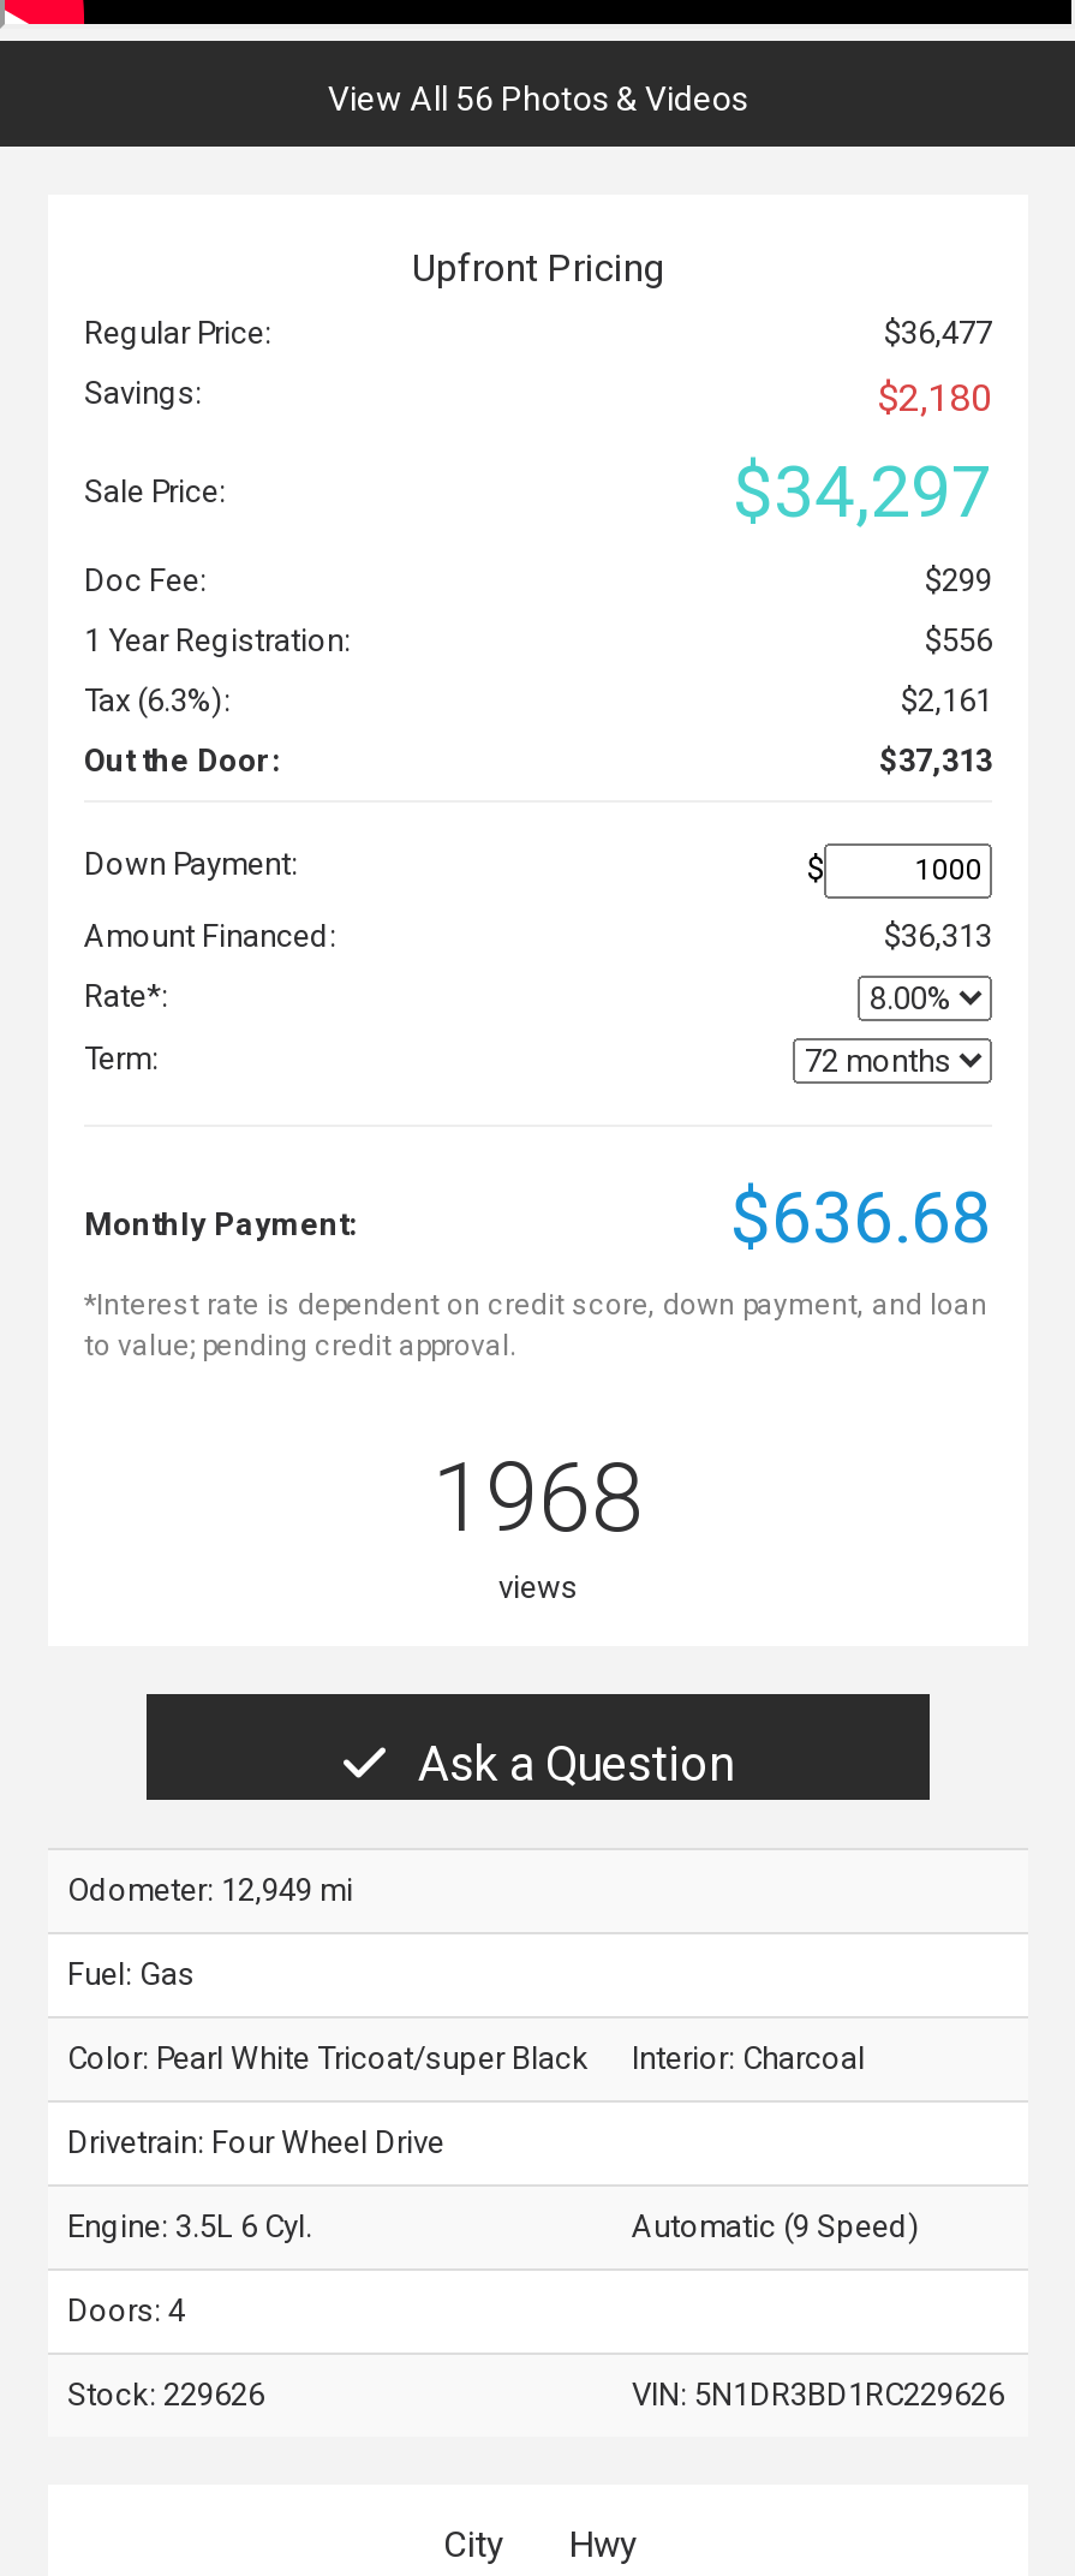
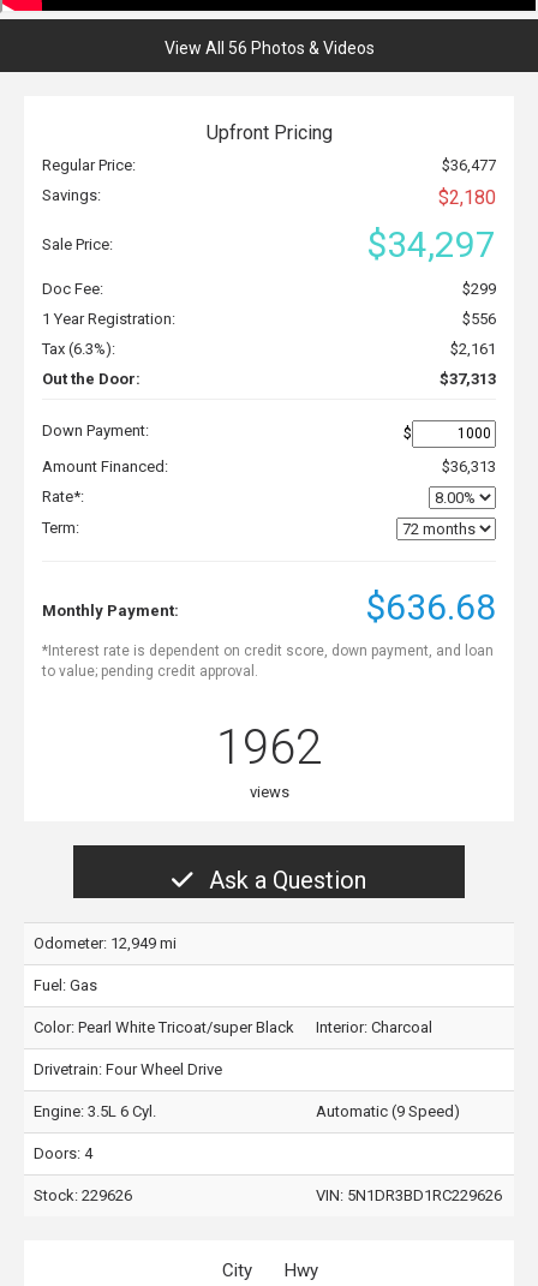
- 1968
+ 1962
